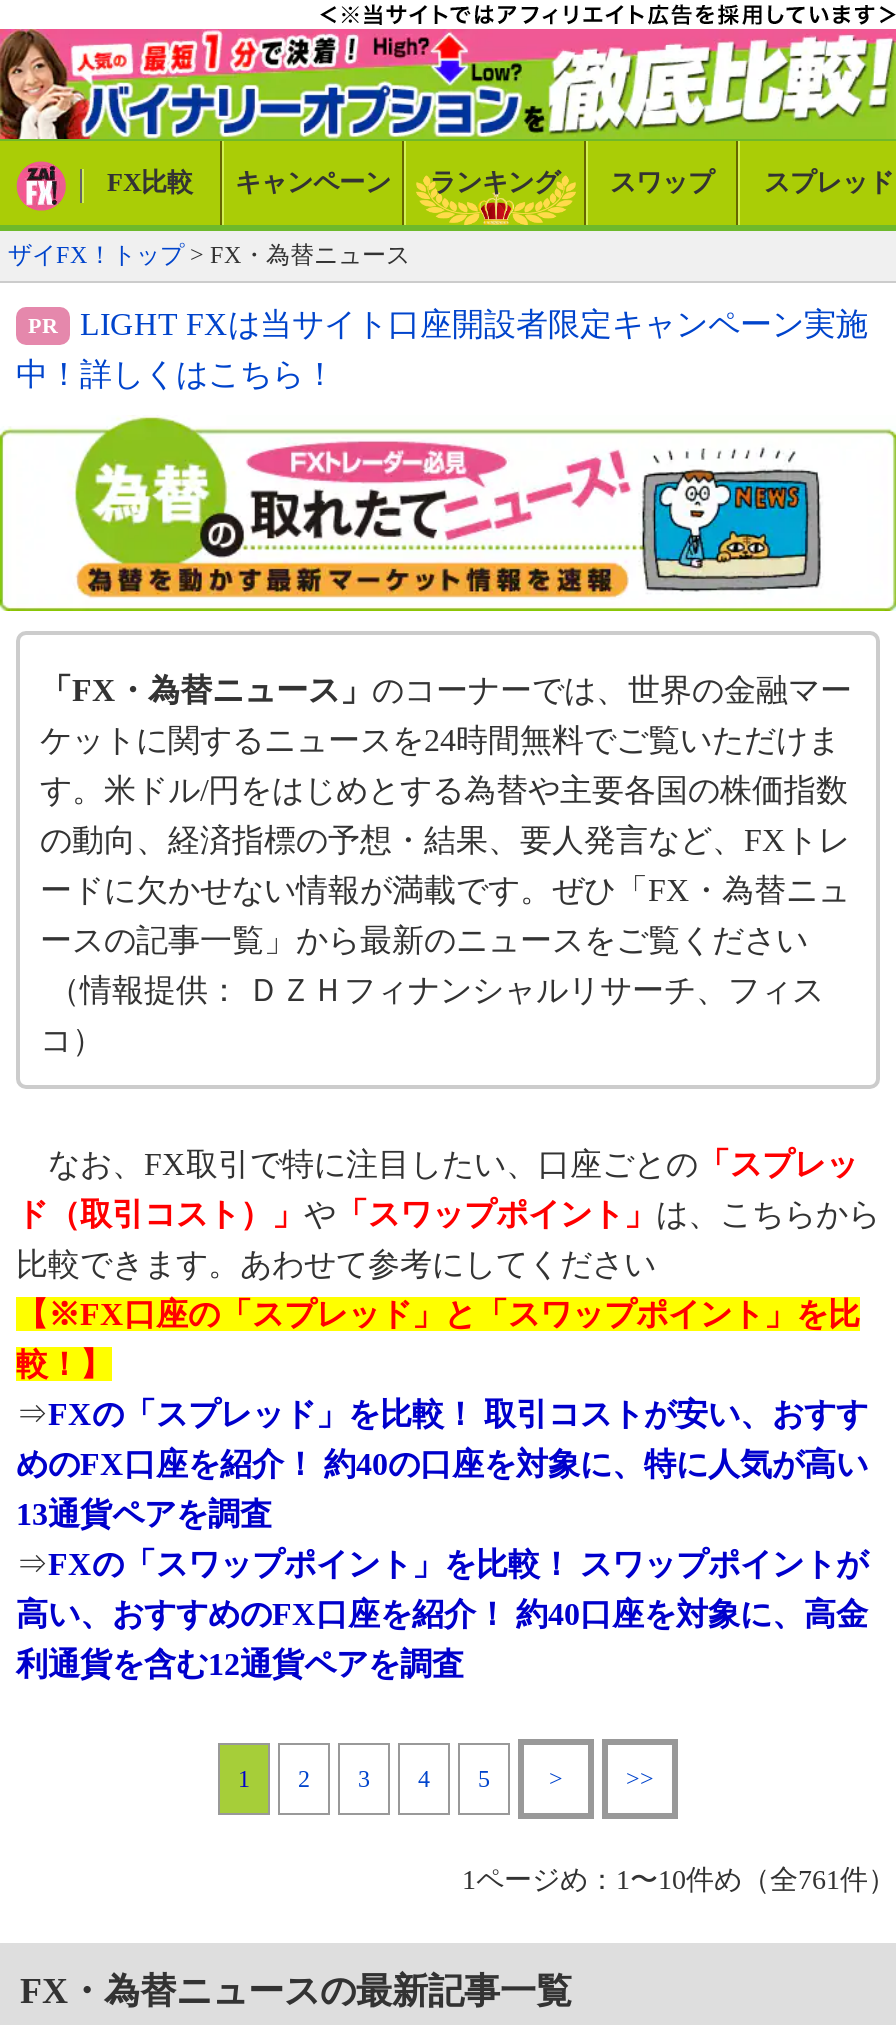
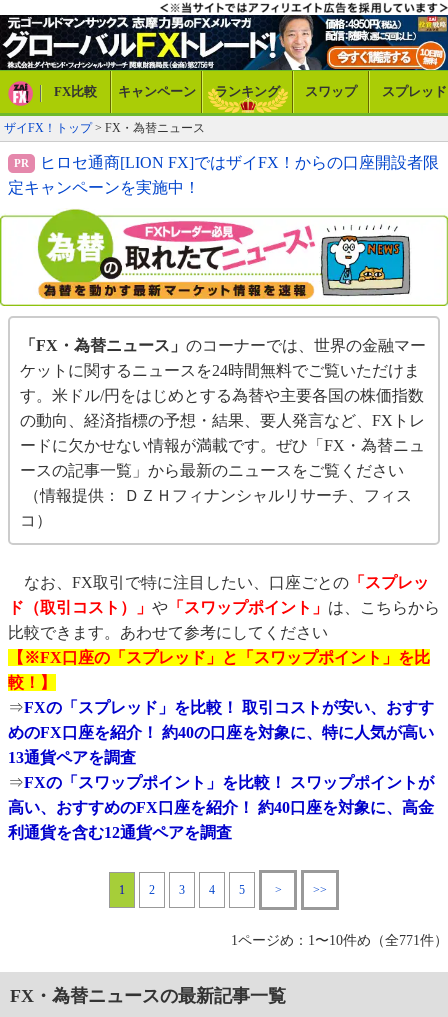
- [image]
+ [image]

- LIGHT FXは当サイト口座開設者限定キャンペーン実施
+ ヒロセ通商[LION FX]ではザイFX！からの口座開設者限

- 中！詳しくはこちら！
+ 定キャンペーンを実施中！

- 1ページめ：1〜10件め（全761件）
+ 1ページめ：1〜10件め（全771件）
